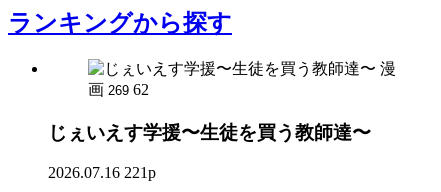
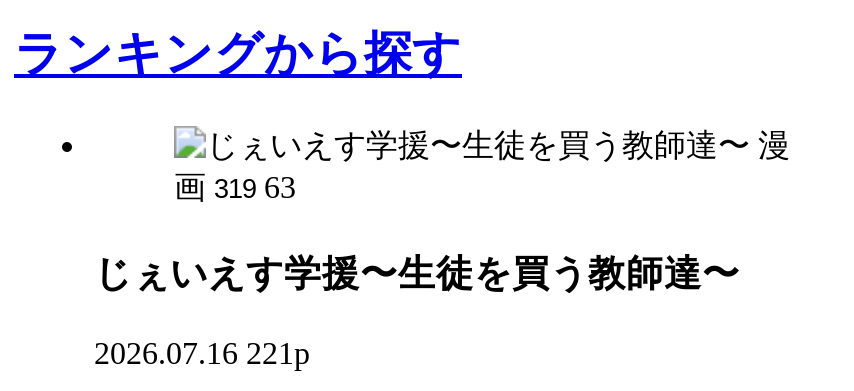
- 画 269 62
+ 画 319 63
